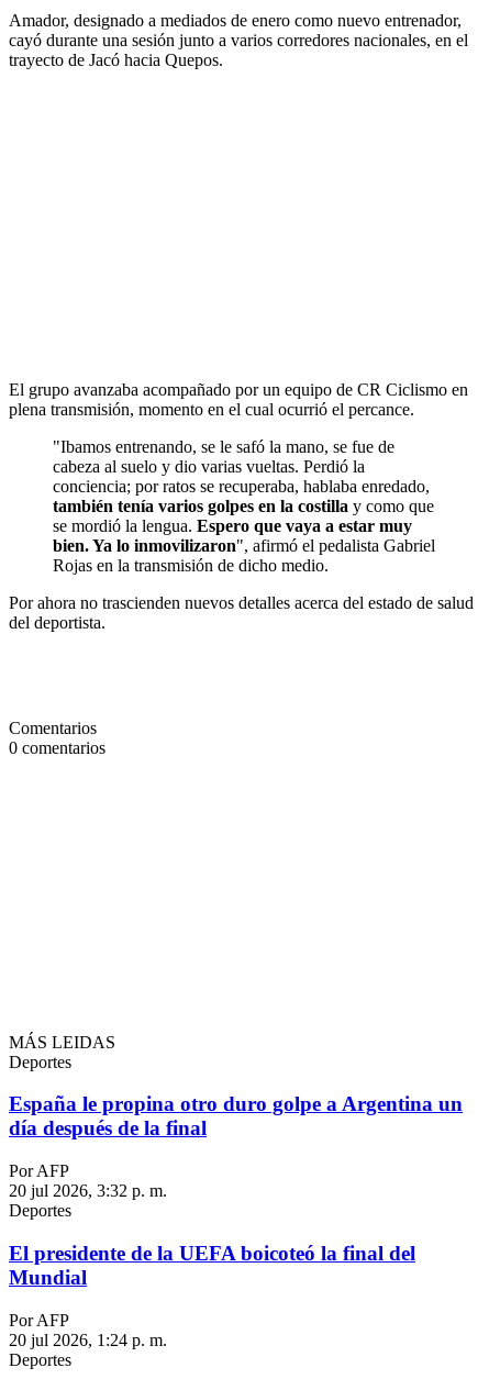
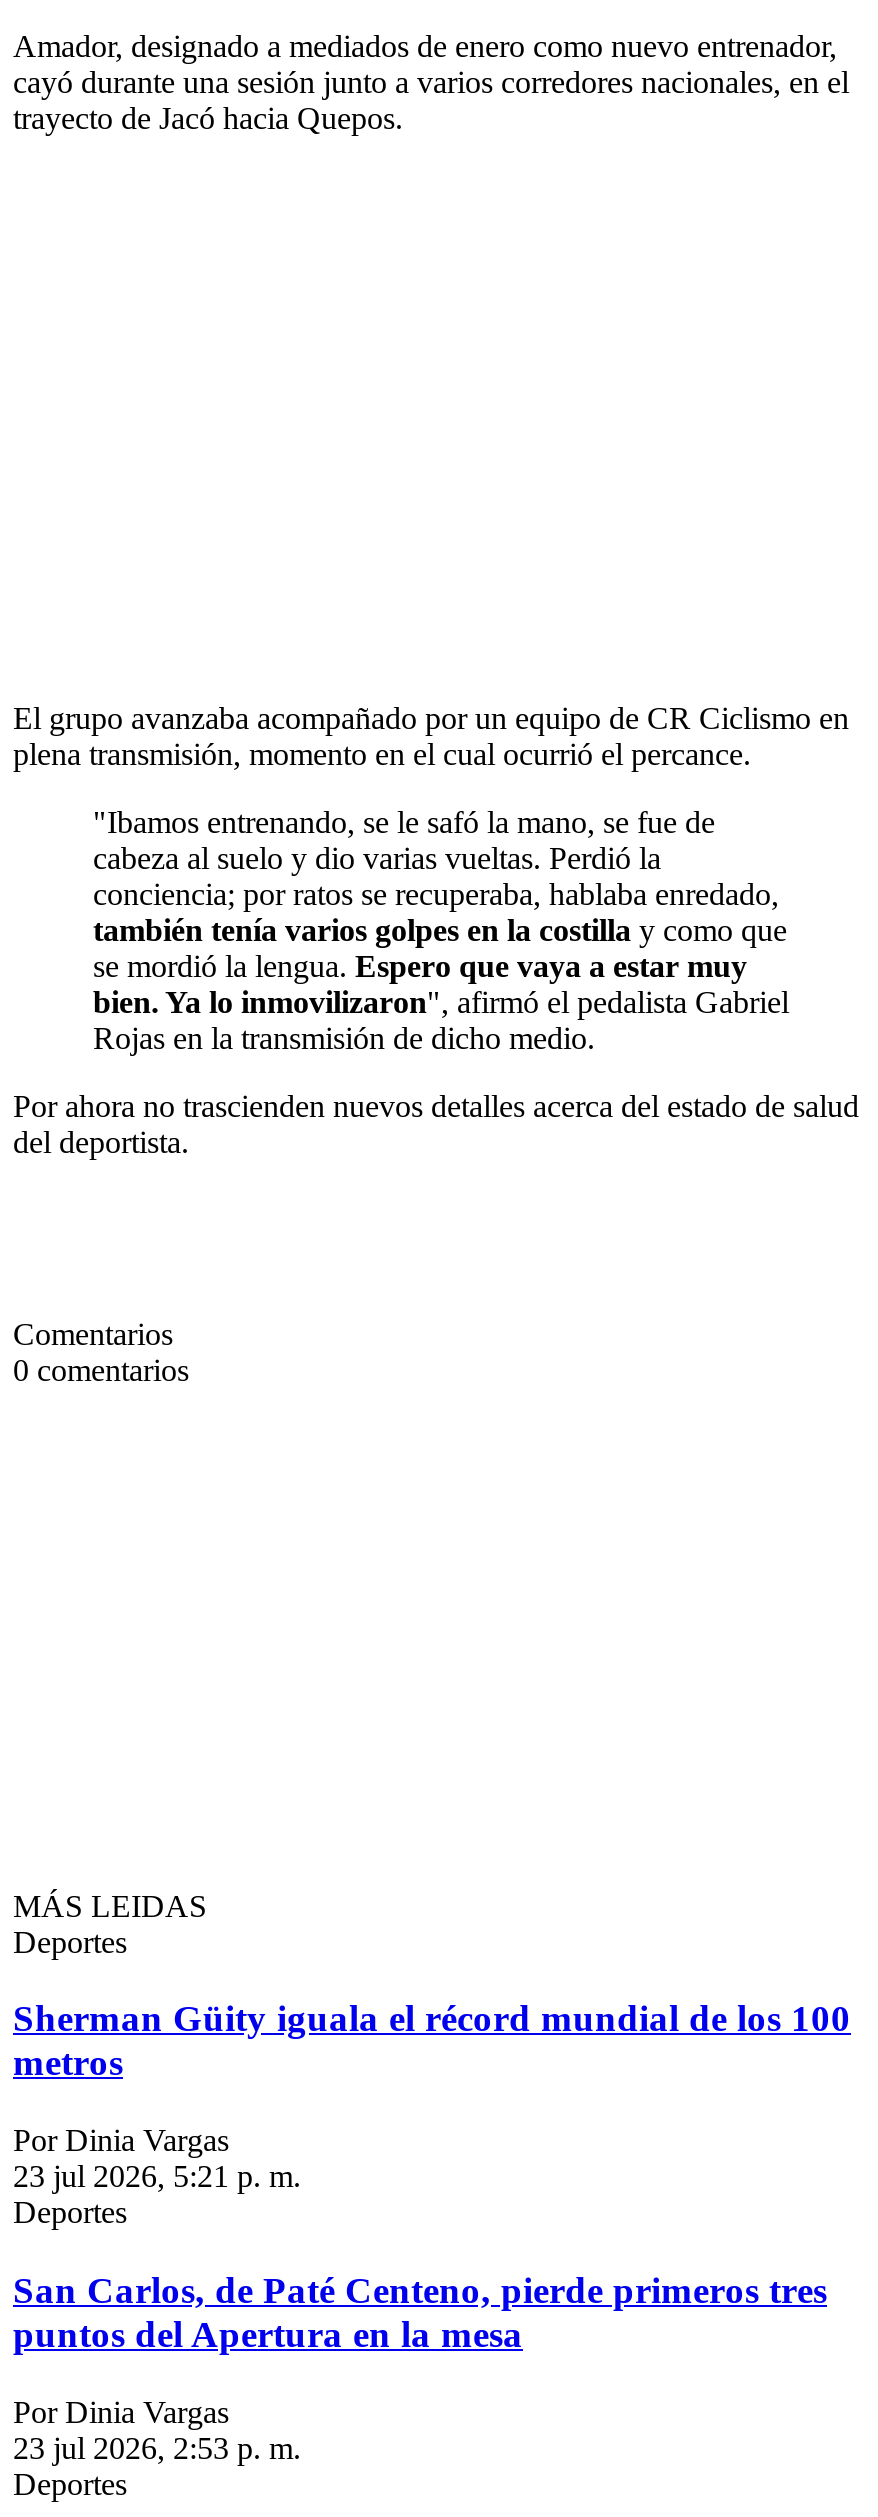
- España le propina otro duro golpe a Argentina un
- día después de la final
+ Sherman Güity iguala el récord mundial de los 100
+ metros

- Por AFP
- 20 jul 2026, 3:32 p. m.
+ Por Dinia Vargas
+ 23 jul 2026, 5:21 p. m.

- El presidente de la UEFA boicoteó la final del
- Mundial
+ San Carlos, de Paté Centeno, pierde primeros tres
+ puntos del Apertura en la mesa

- Por AFP
- 20 jul 2026, 1:24 p. m.
+ Por Dinia Vargas
+ 23 jul 2026, 2:53 p. m.
